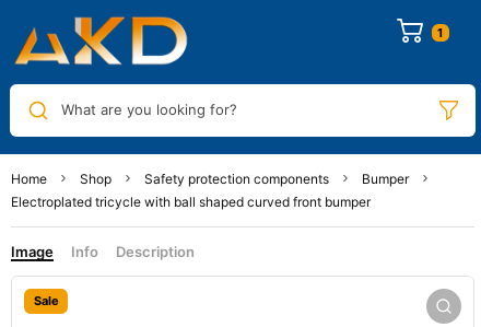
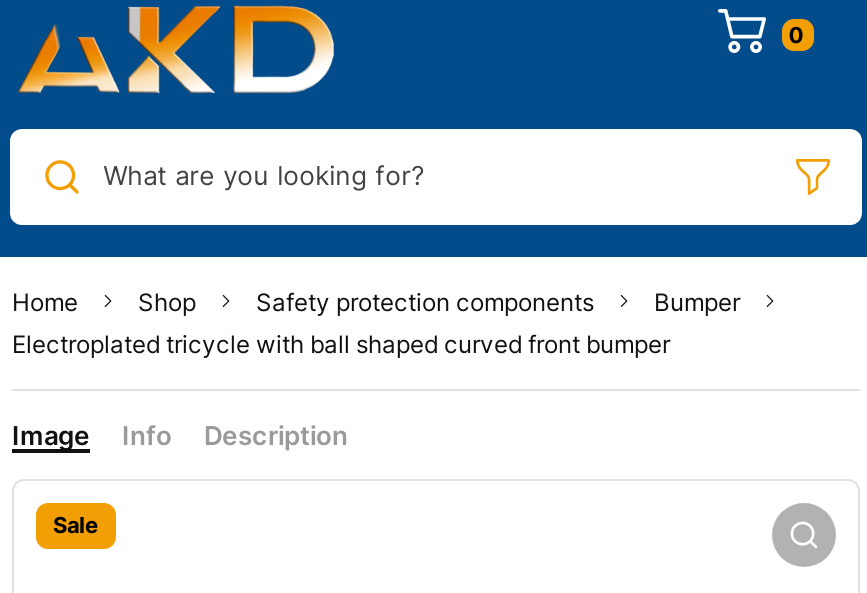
- 1
+ 0
